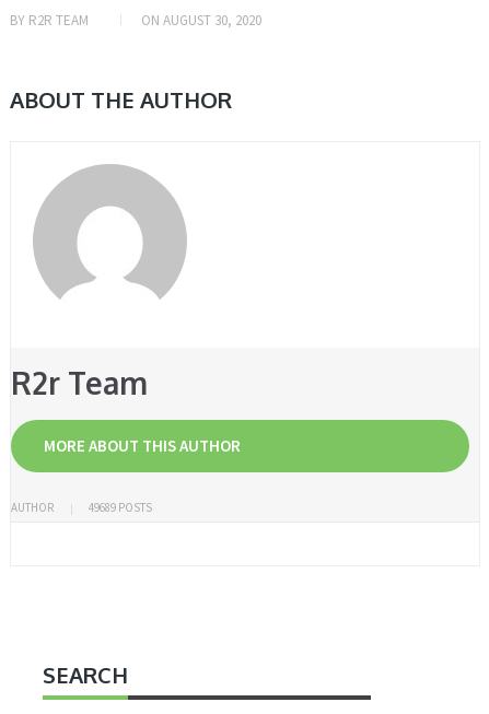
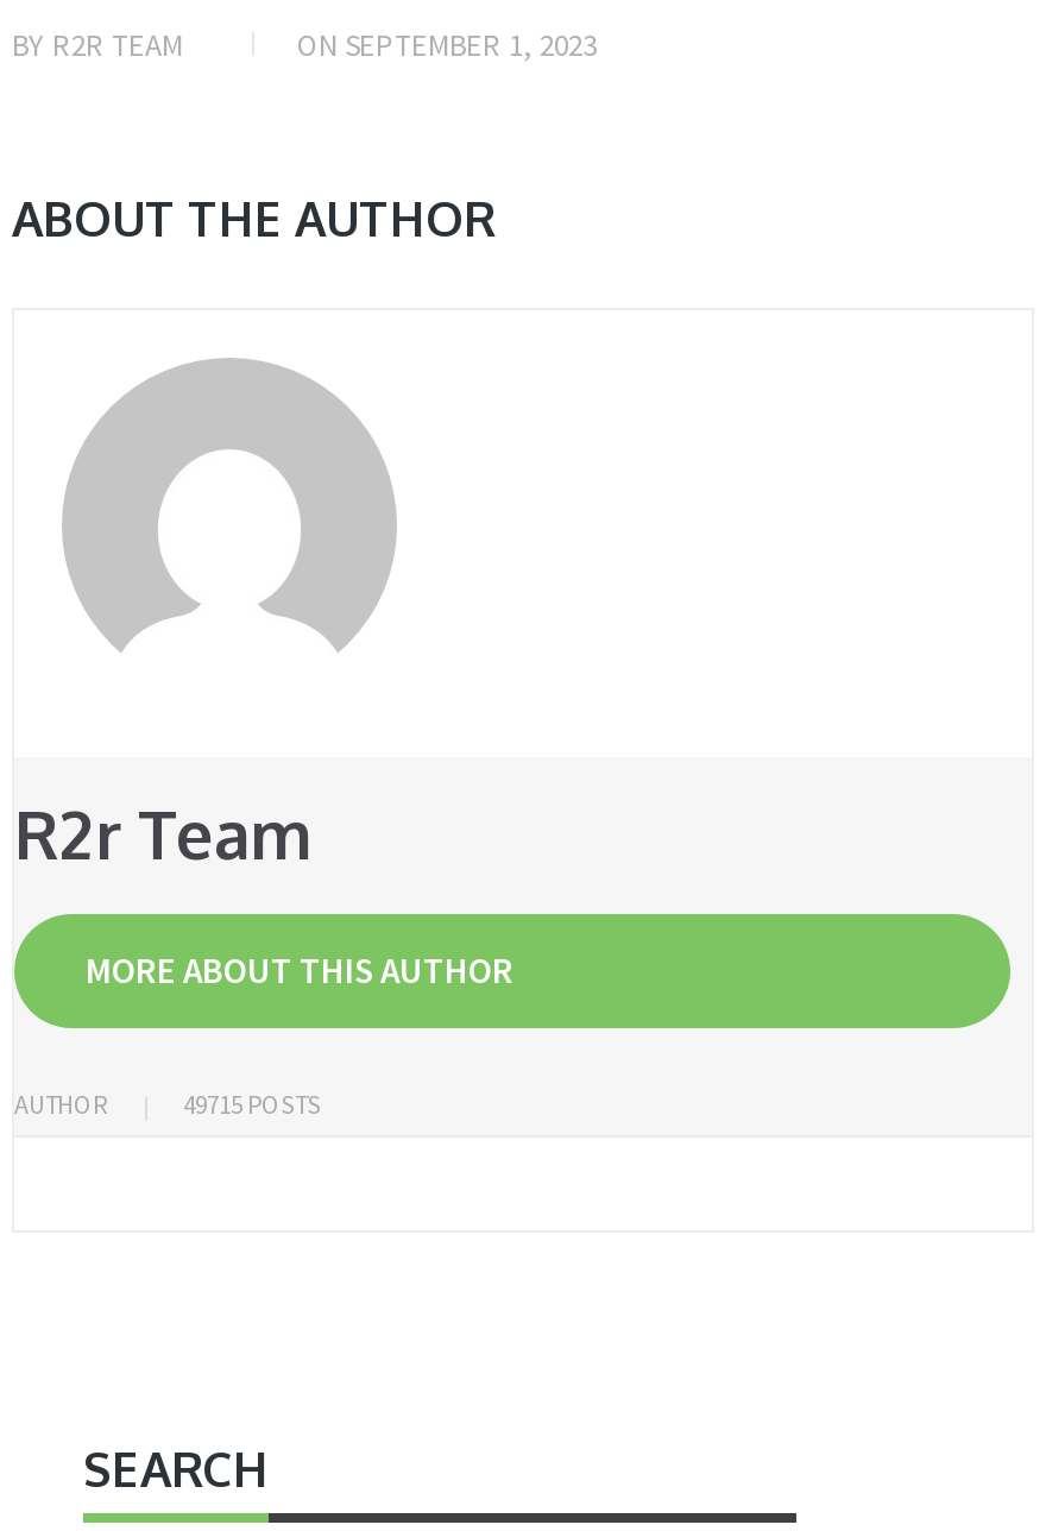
- ON AUGUST 30, 2020
+ ON SEPTEMBER 1, 2023

- 49689 POSTS
+ 49715 POSTS
